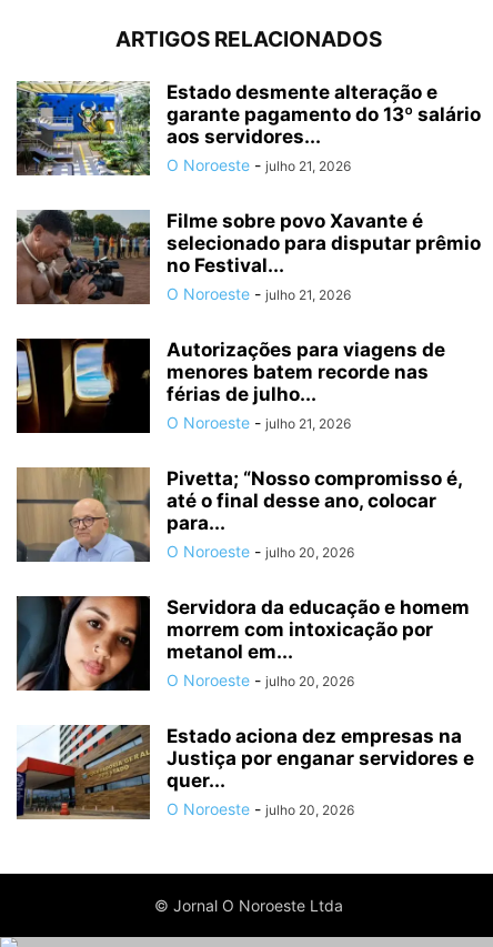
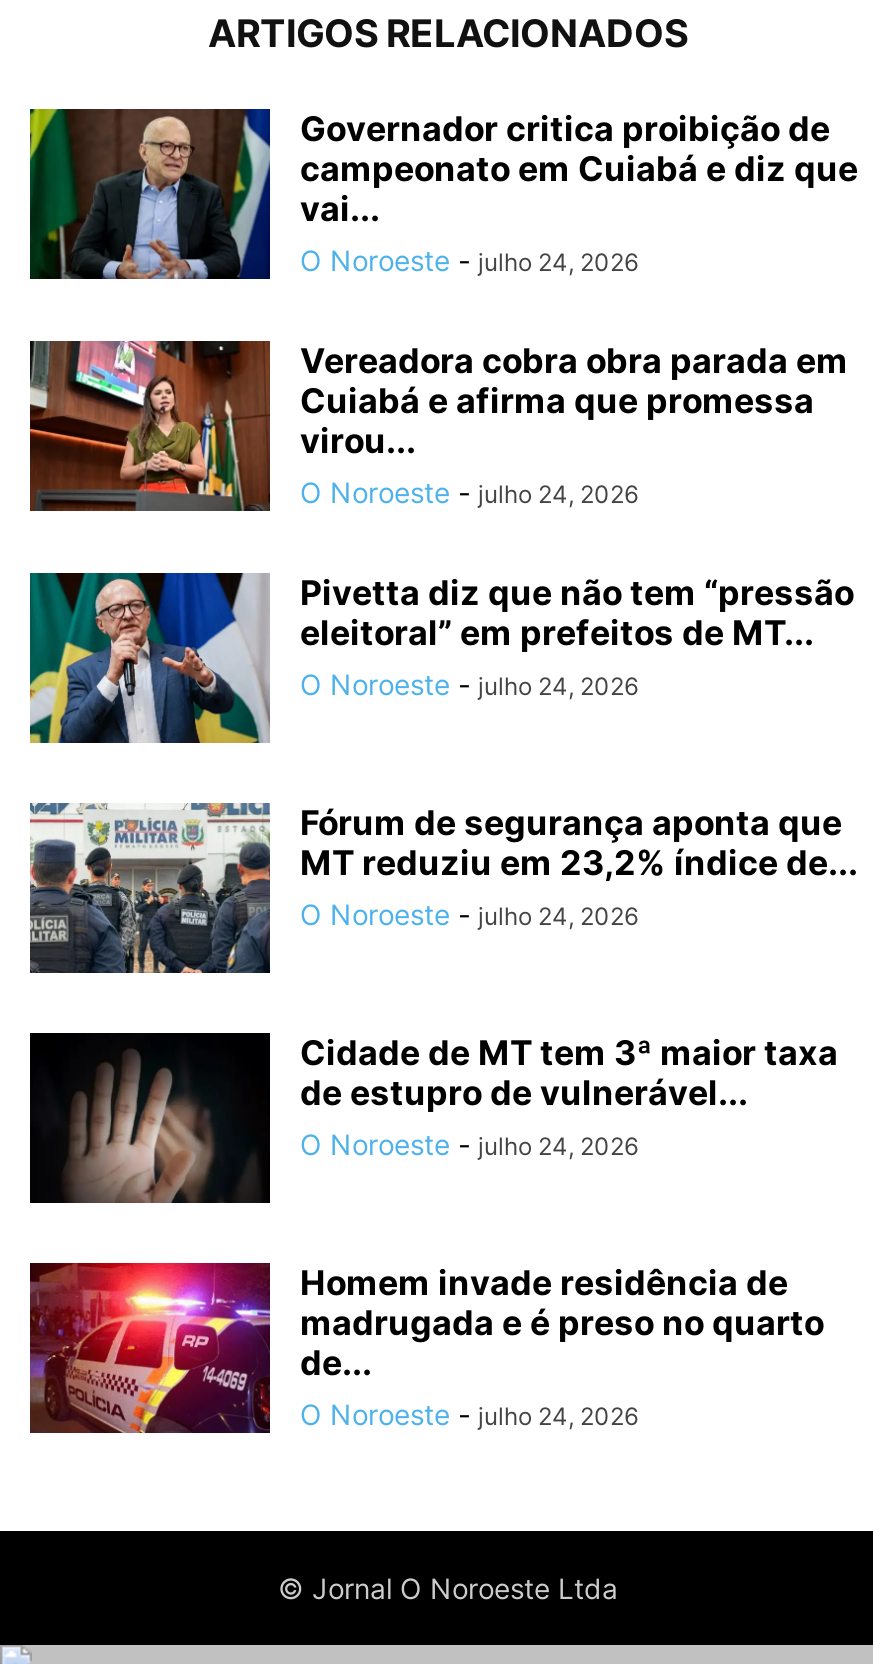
- [image]
- Estado desmente alteração e
- garante pagamento do 13º salário
- aos servidores...
- O Noroeste - julho 21, 2026
+ [image]
+ Governador critica proibição de
+ campeonato em Cuiabá e diz que
+ vai...
+ O Noroeste - julho 24, 2026

- [image]
- Filme sobre povo Xavante é
- selecionado para disputar prêmio
- no Festival...
- O Noroeste - julho 21, 2026
+ [image]
+ Vereadora cobra obra parada em
+ Cuiabá e afirma que promessa
+ virou...
+ O Noroeste - julho 24, 2026

- [image]
- Autorizações para viagens de
- menores batem recorde nas
- férias de julho...
- O Noroeste - julho 21, 2026
+ [image]
+ Pivetta diz que não tem “pressão
+ eleitoral” em prefeitos de MT...
+ O Noroeste - julho 24, 2026

- [image]
- Pivetta; “Nosso compromisso é,
- até o final desse ano, colocar
- para...
- O Noroeste - julho 20, 2026
+ [image]
+ Fórum de segurança aponta que
+ MT reduziu em 23,2% índice de...
+ O Noroeste - julho 24, 2026

- [image]
- Servidora da educação e homem
- morrem com intoxicação por
- metanol em...
- O Noroeste - julho 20, 2026
+ [image]
+ Cidade de MT tem 3ª maior taxa
+ de estupro de vulnerável...
+ O Noroeste - julho 24, 2026

- [image]
- Estado aciona dez empresas na
- Justiça por enganar servidores e
- quer...
- O Noroeste - julho 20, 2026
+ [image]
+ Homem invade residência de
+ madrugada e é preso no quarto
+ de...
+ O Noroeste - julho 24, 2026
